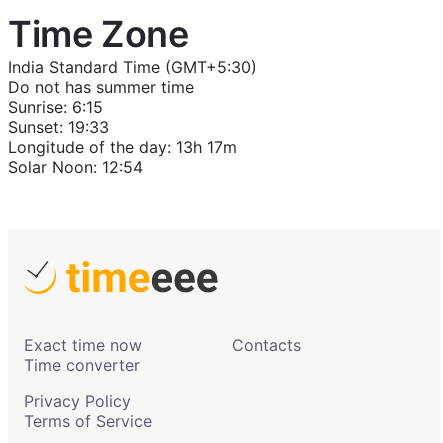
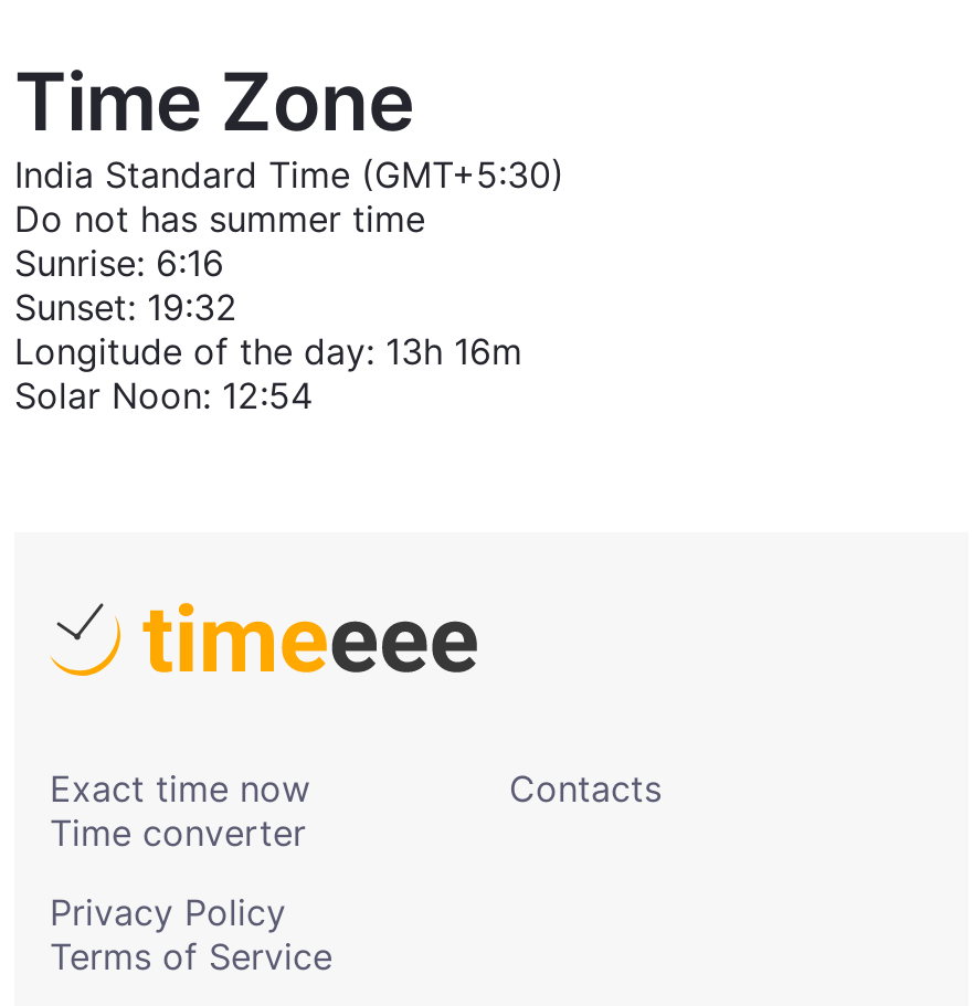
- Sunrise: 6:15
+ Sunrise: 6:16

- Sunset: 19:33
+ Sunset: 19:32

- Longitude of the day: 13h 17m
+ Longitude of the day: 13h 16m
